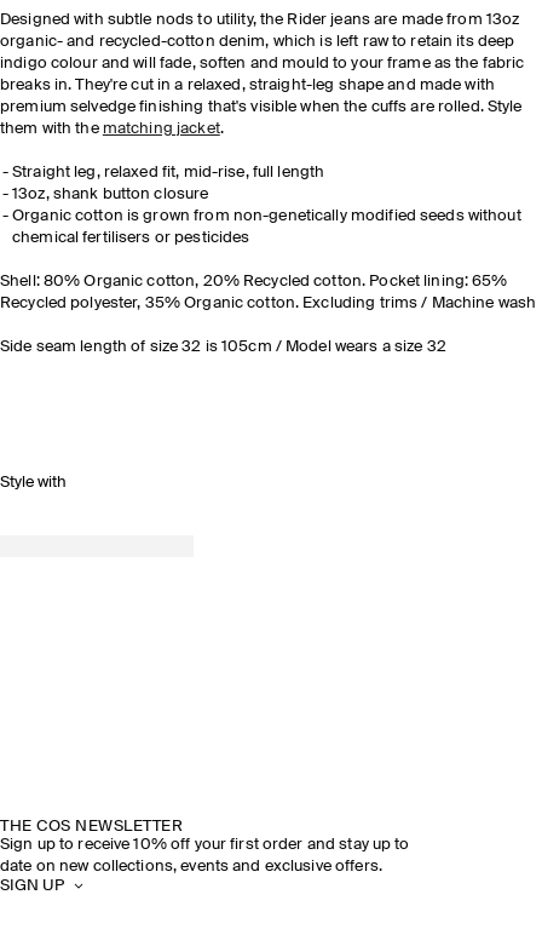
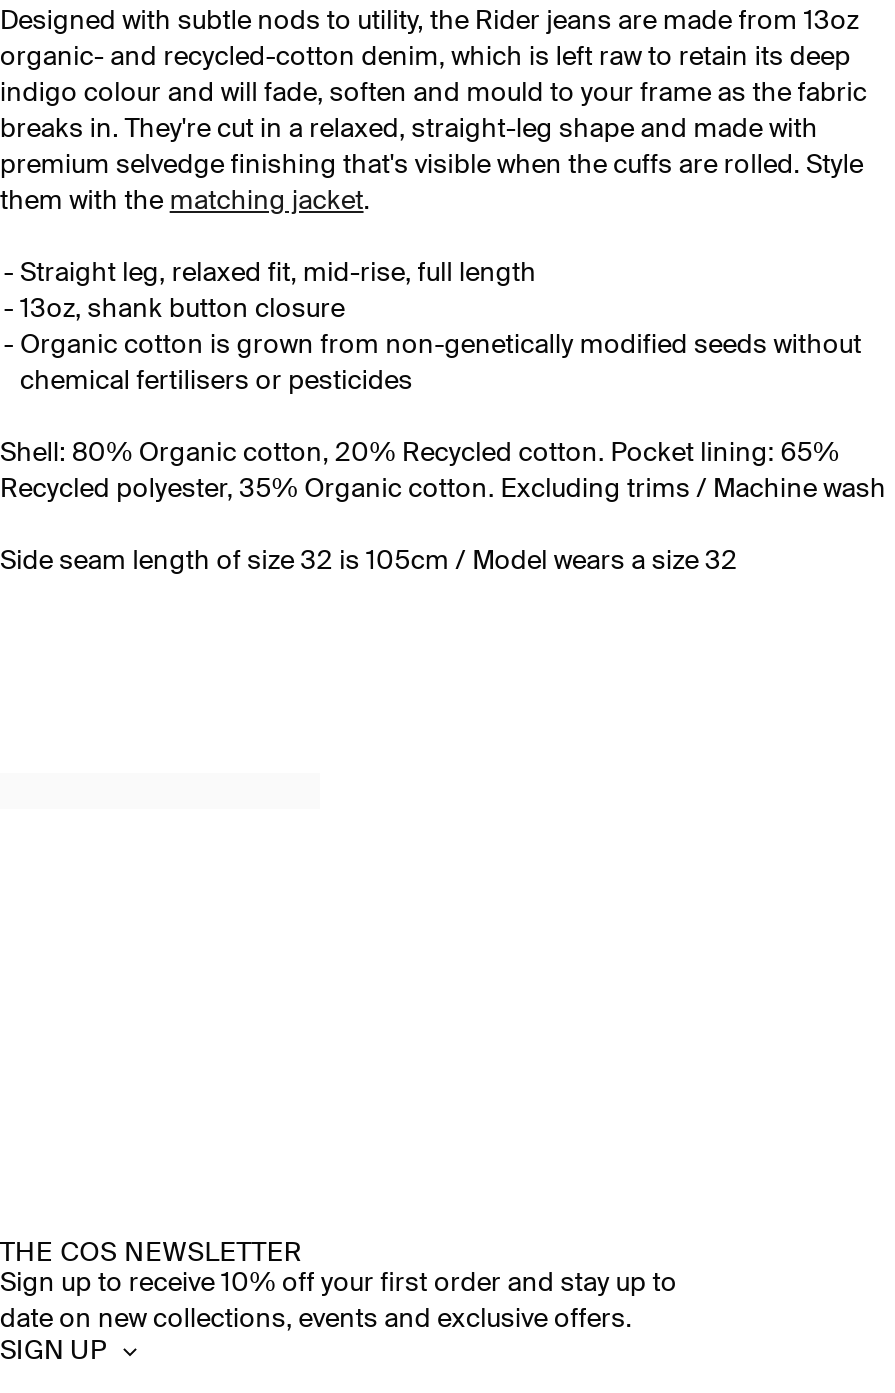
- Style with
